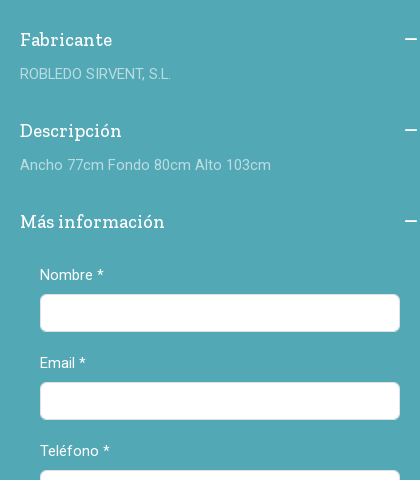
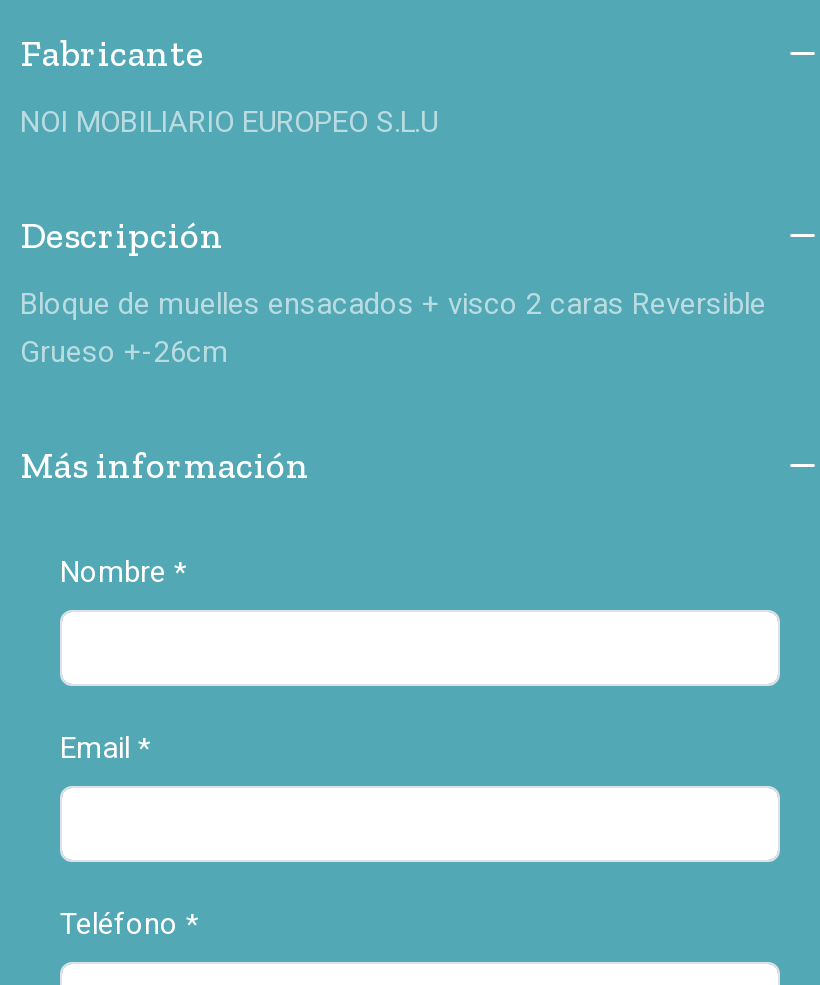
- ROBLEDO SIRVENT, S.L.
+ NOI MOBILIARIO EUROPEO S.L.U

- Ancho 77cm Fondo 80cm Alto 103cm
+ Bloque de muelles ensacados + visco 2 caras Reversible
+ Grueso +-26cm
